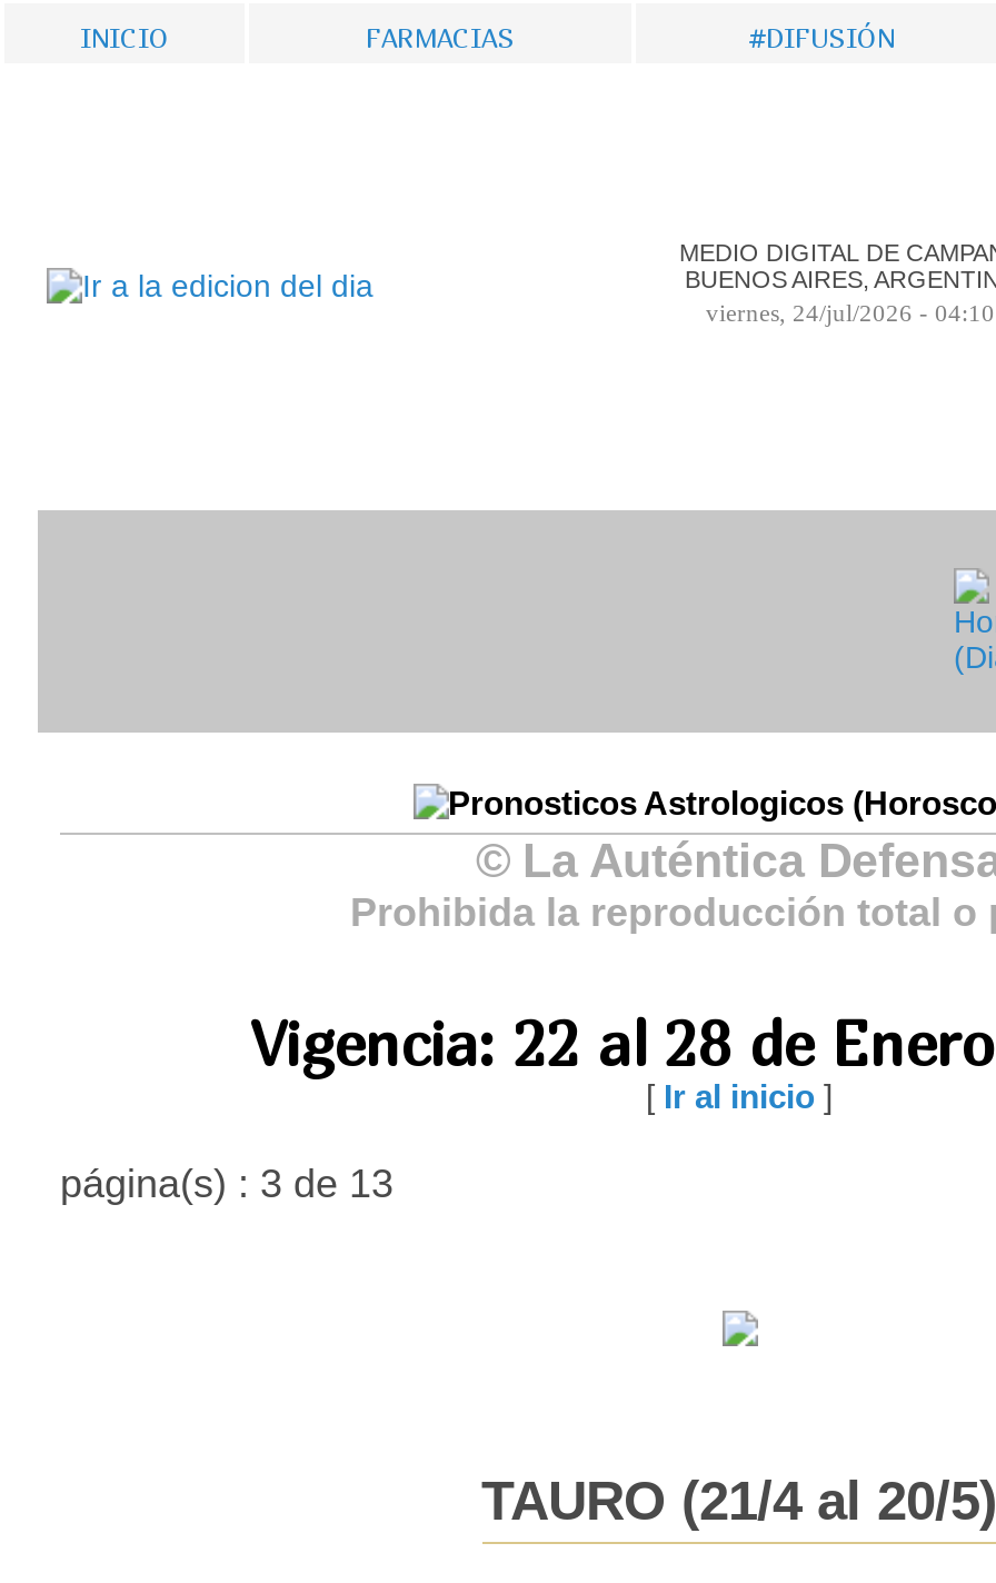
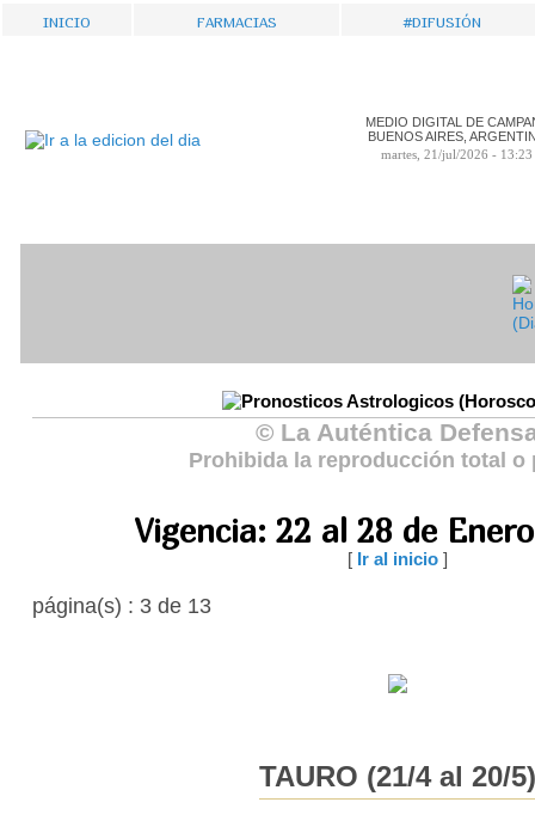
- viernes, 24/jul/2026 - 04:10
+ martes, 21/jul/2026 - 13:23
